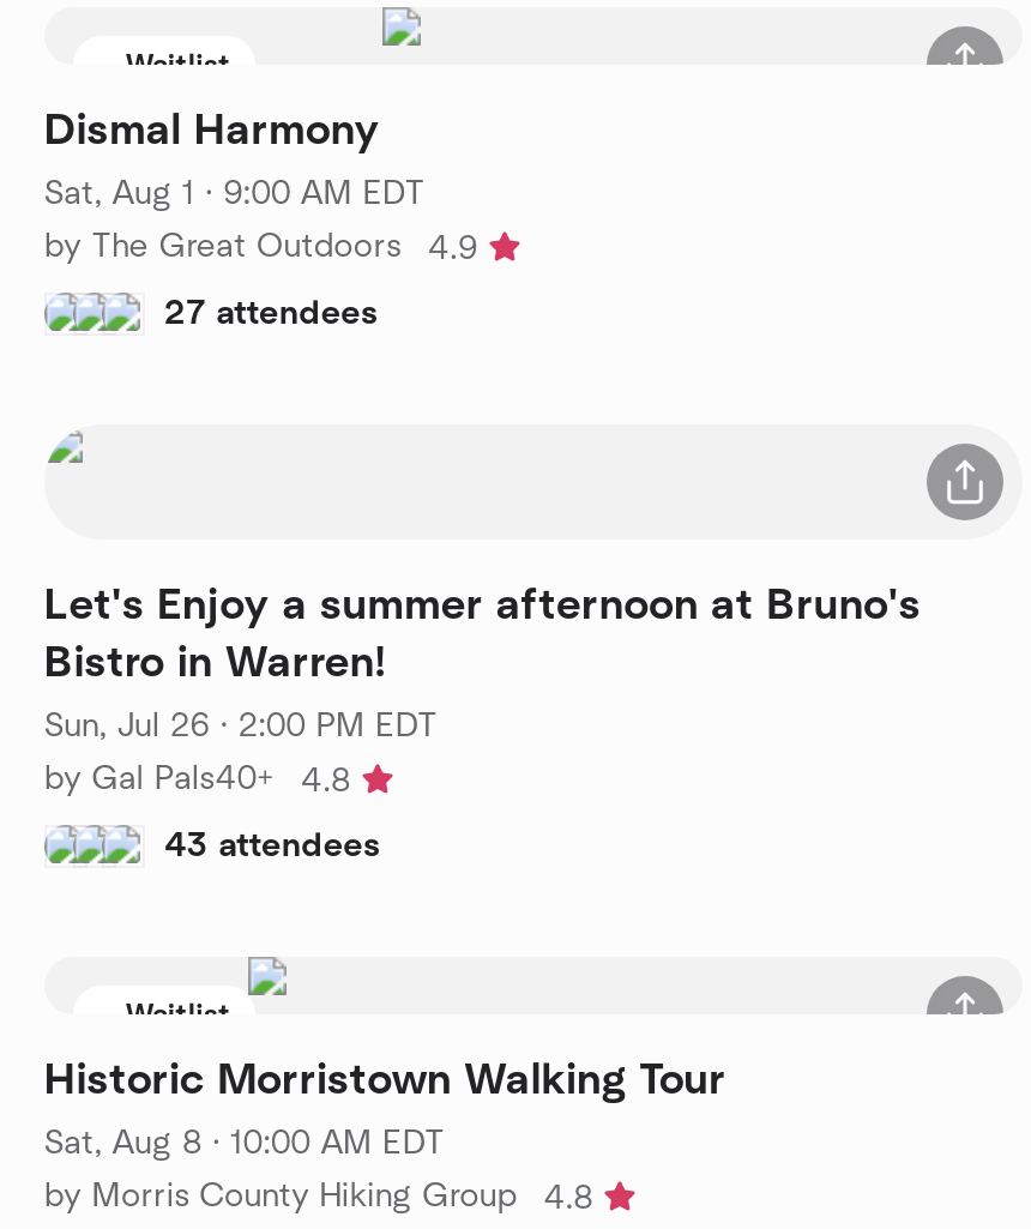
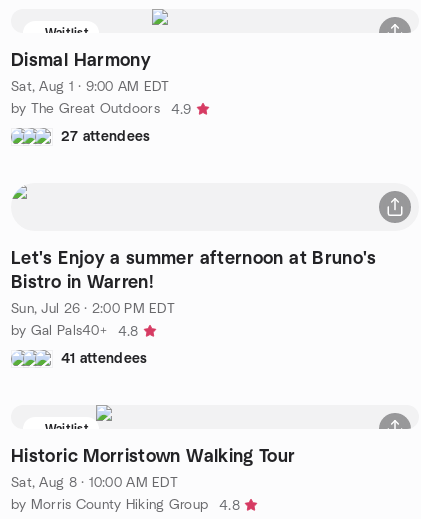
- 43 attendees
+ 41 attendees
